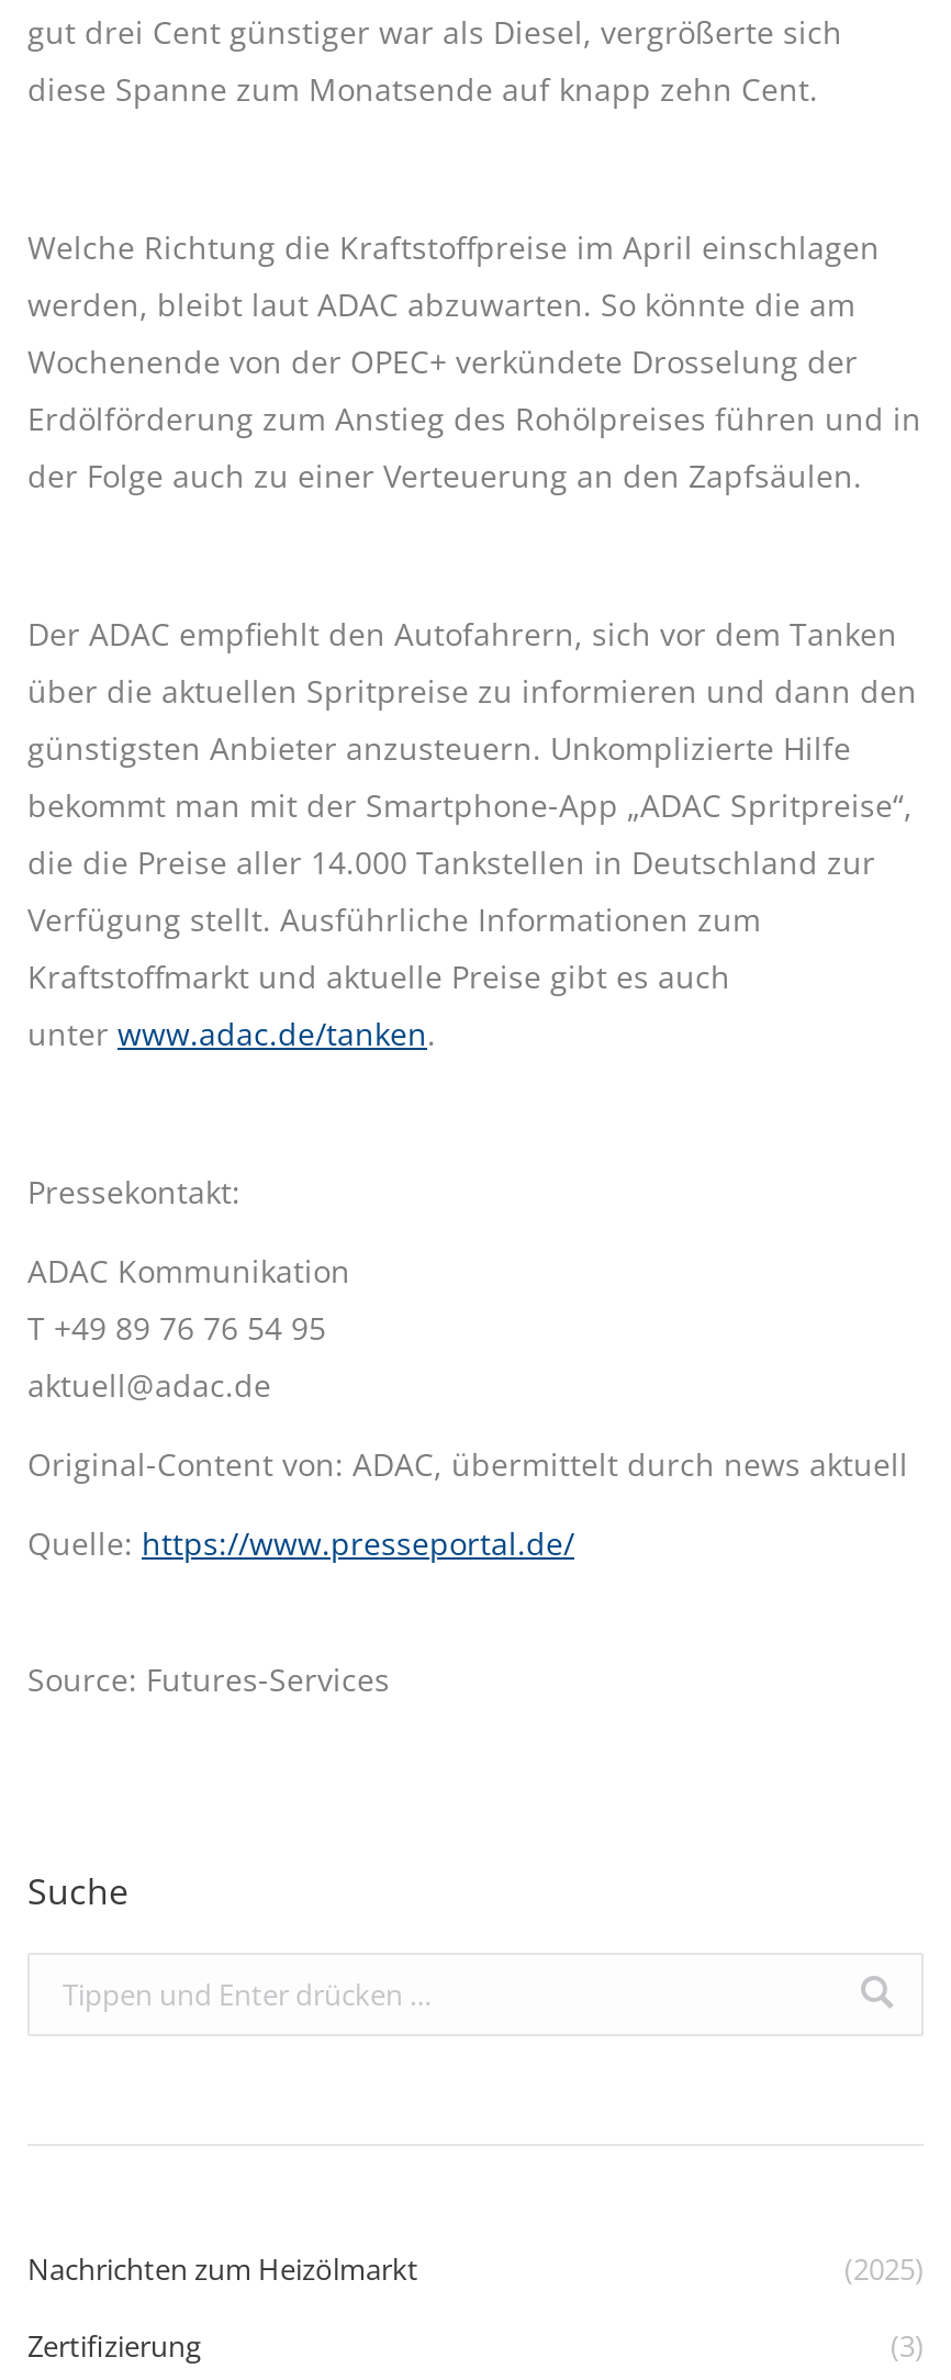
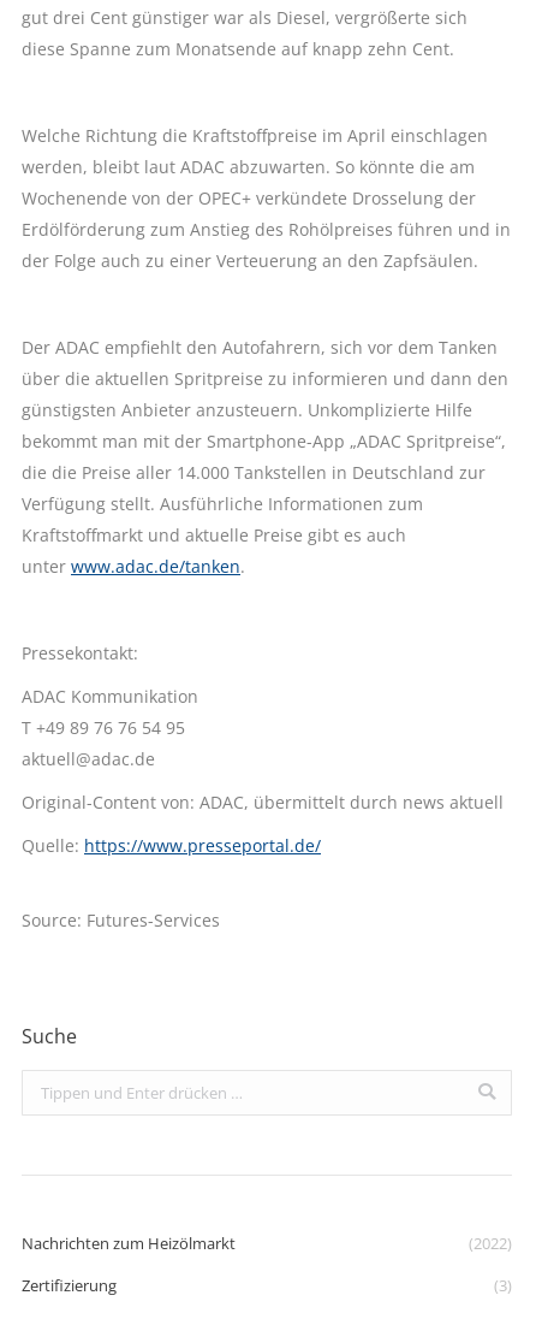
- (2025)
+ (2022)
